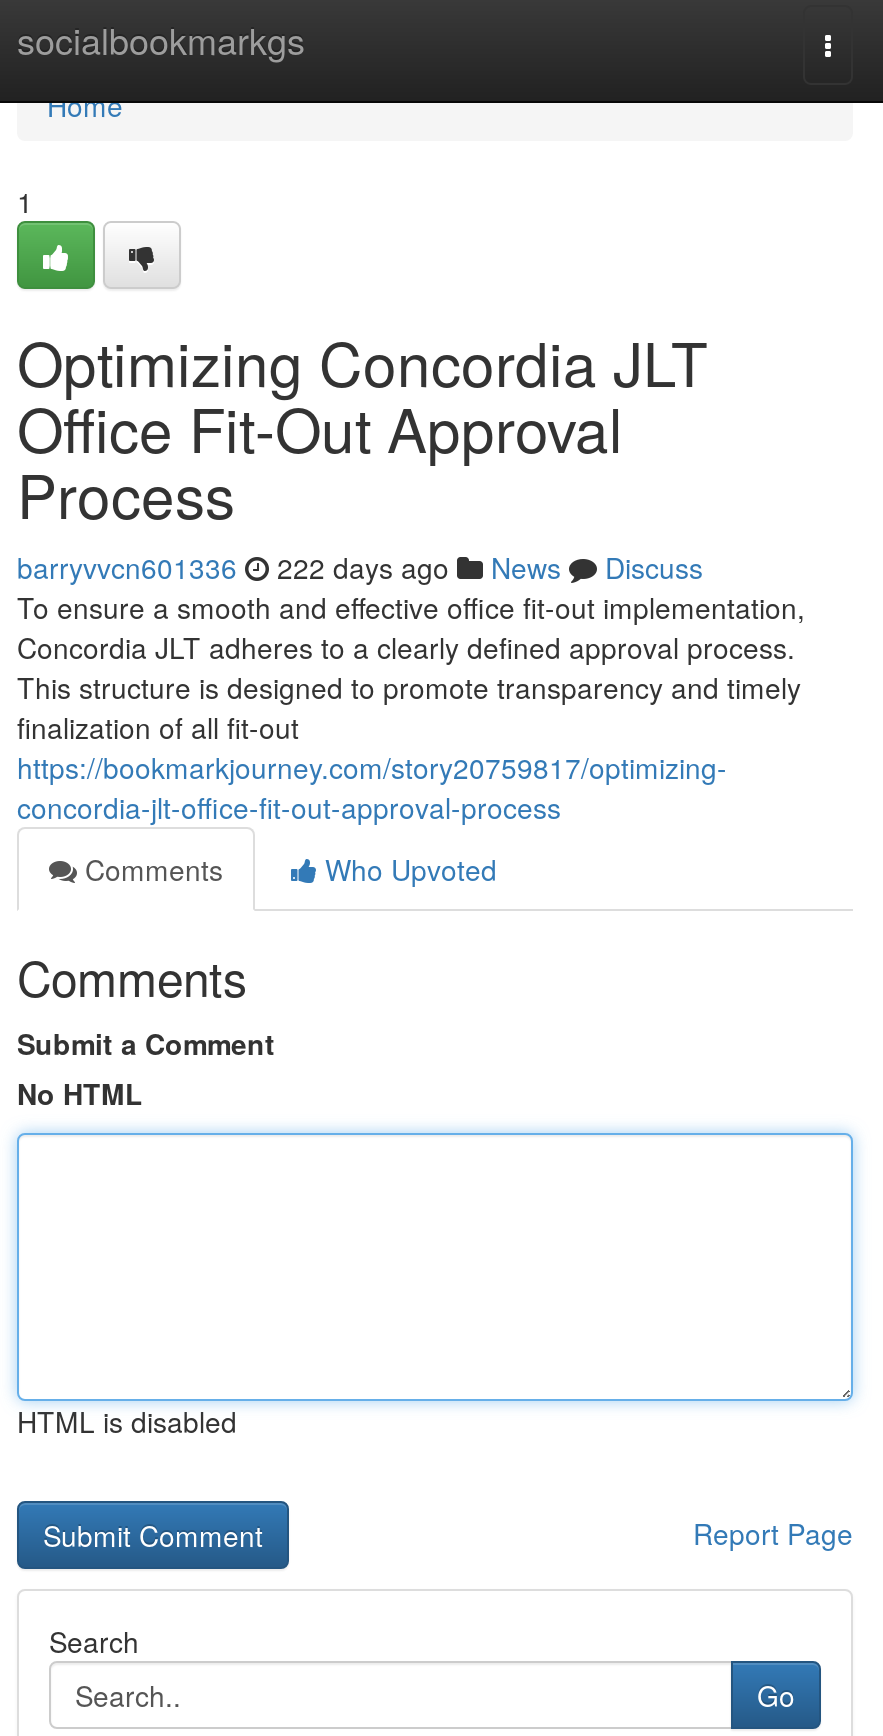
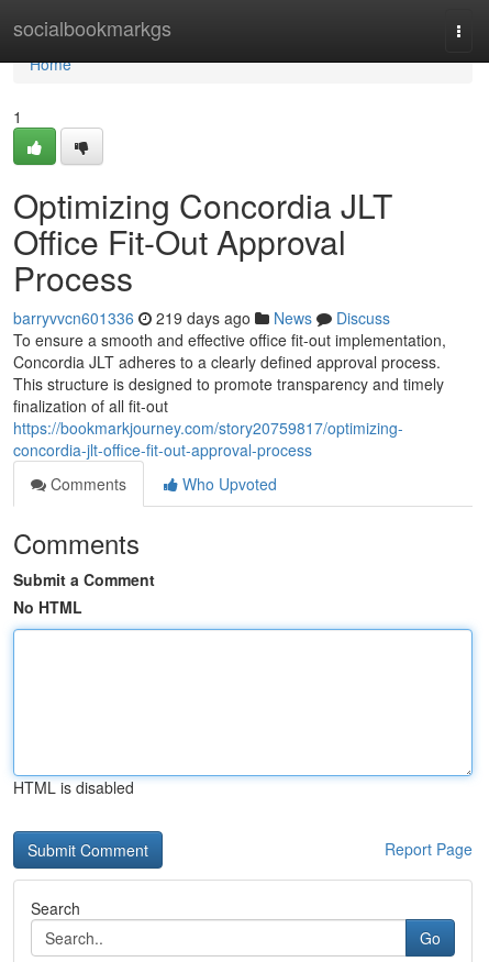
- barryvvcn601336 222 days ago News Discuss
+ barryvvcn601336 219 days ago News Discuss
